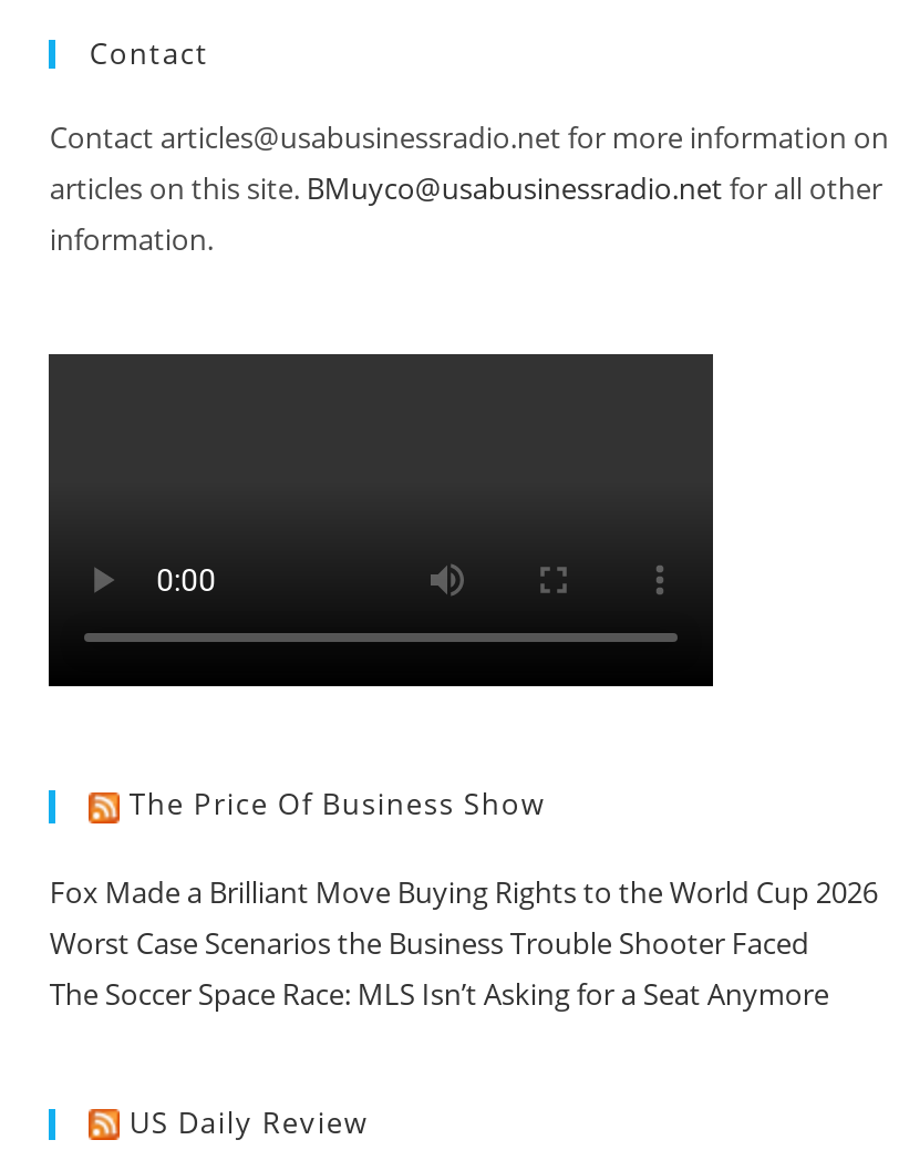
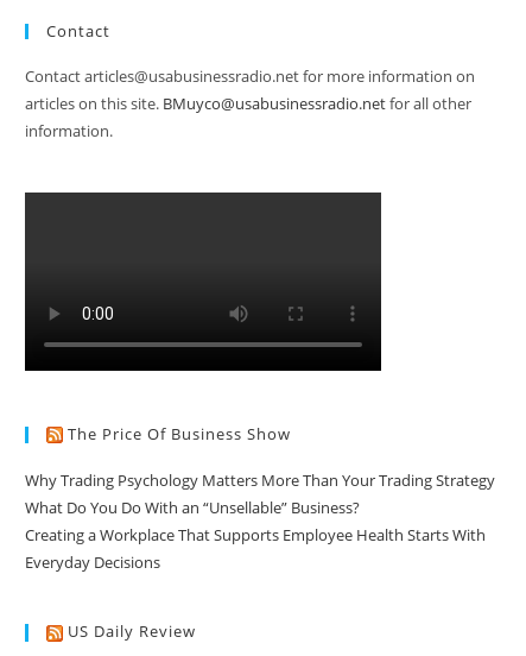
- Fox Made a Brilliant Move Buying Rights to the World Cup 2026
- Worst Case Scenarios the Business Trouble Shooter Faced
- The Soccer Space Race: MLS Isn’t Asking for a Seat Anymore
+ Why Trading Psychology Matters More Than Your Trading Strategy
+ What Do You Do With an “Unsellable” Business?
+ Creating a Workplace That Supports Employee Health Starts With
+ Everyday Decisions
